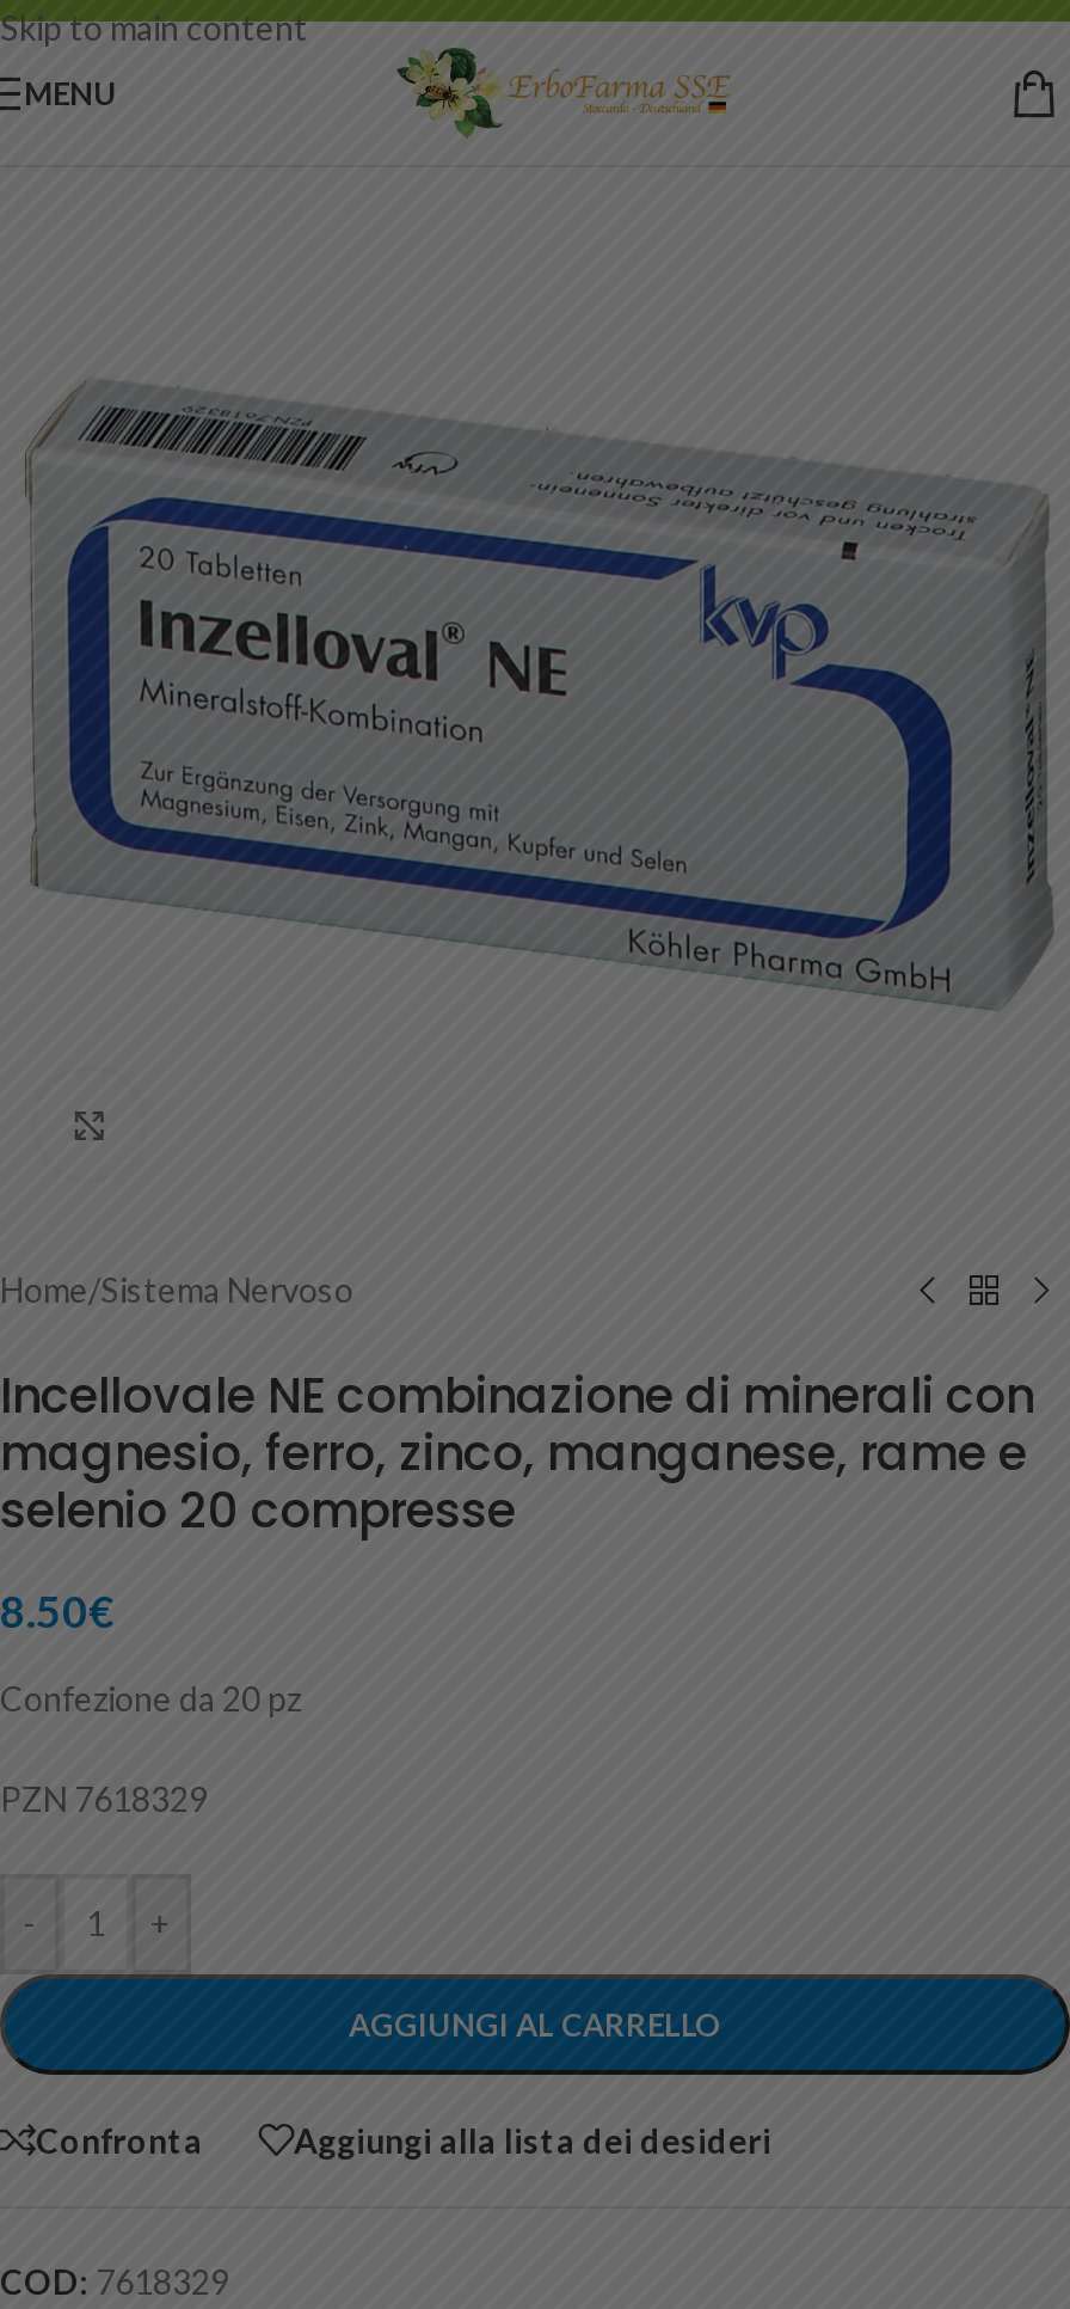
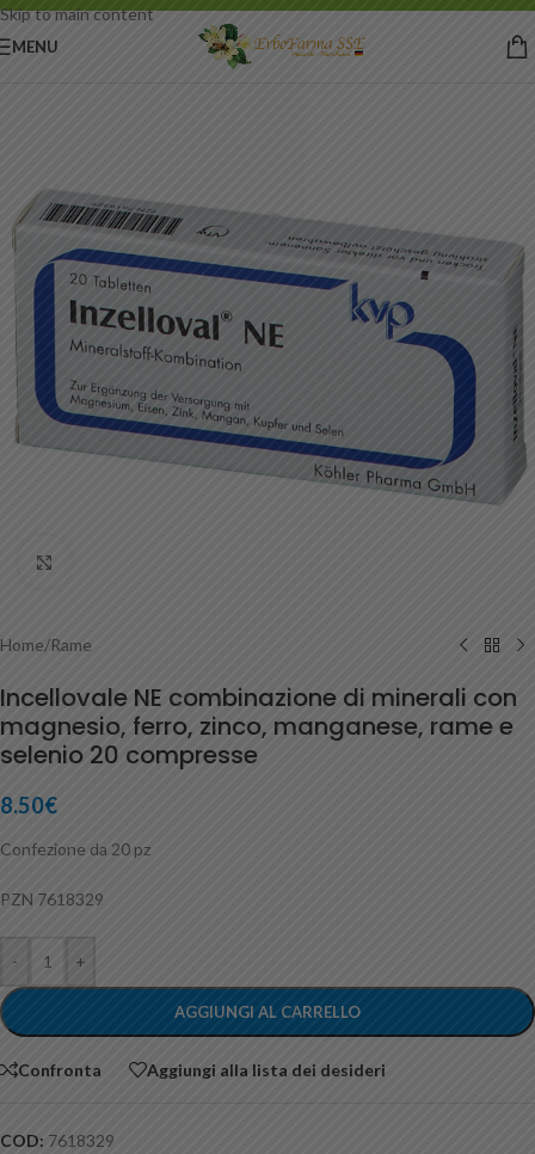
- Home/Sistema Nervoso
+ Home/Rame
